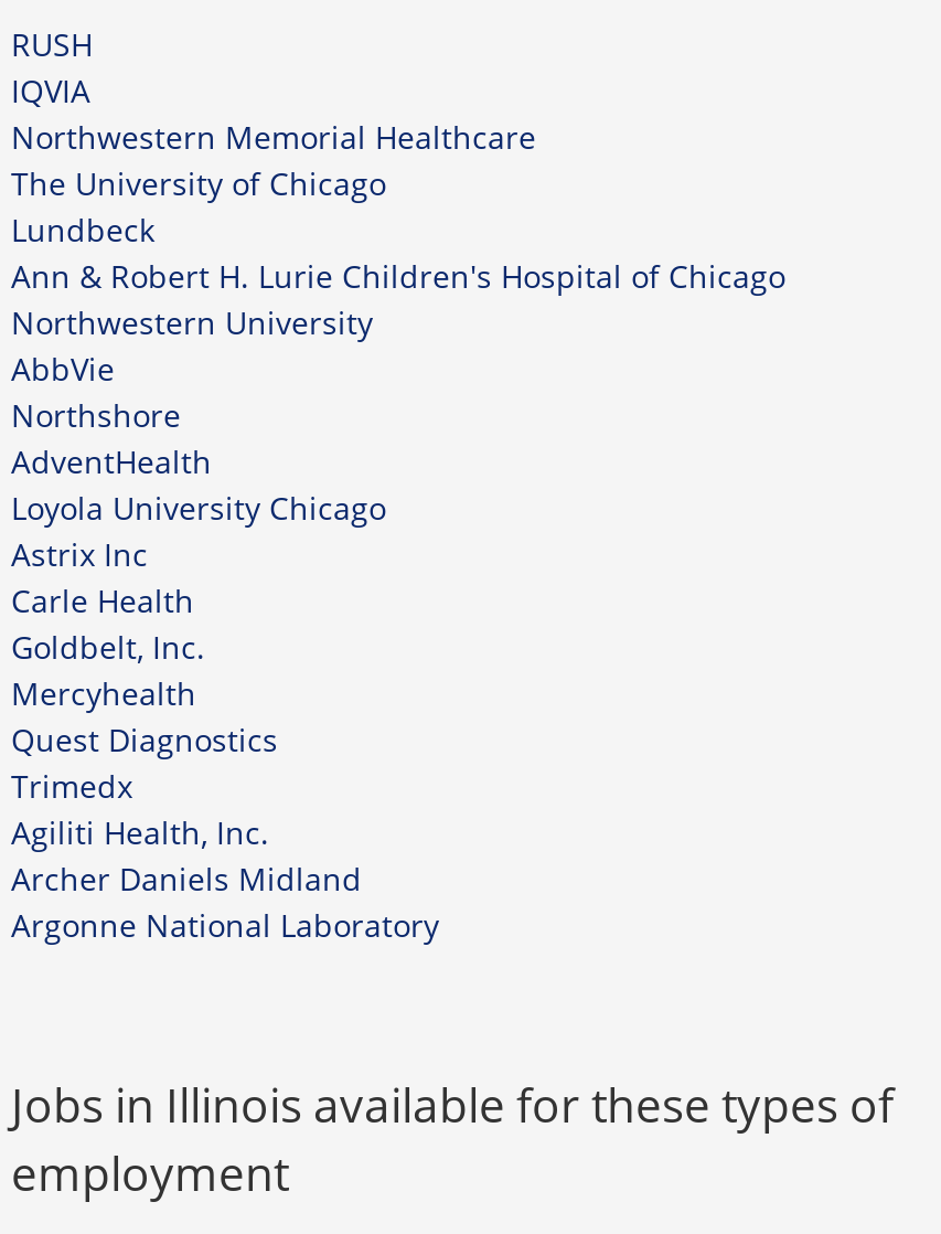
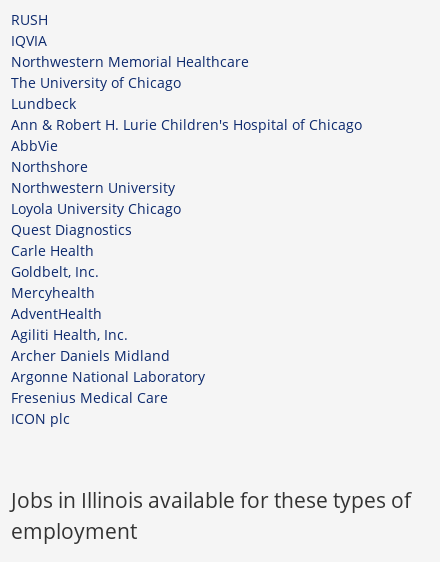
moved down: Northwestern University

moved up: AbbVie | Northshore

moved down: AdventHealth

moved up: Loyola University Chicago

- Astrix Inc

moved up: Carle Health | Goldbelt, Inc. | Mercyhealth

moved up: Quest Diagnostics

- Trimedx

moved up: Agiliti Health, Inc. | Archer Daniels Midland | Argonne National Laboratory

+ Fresenius Medical Care
+ ICON plc
